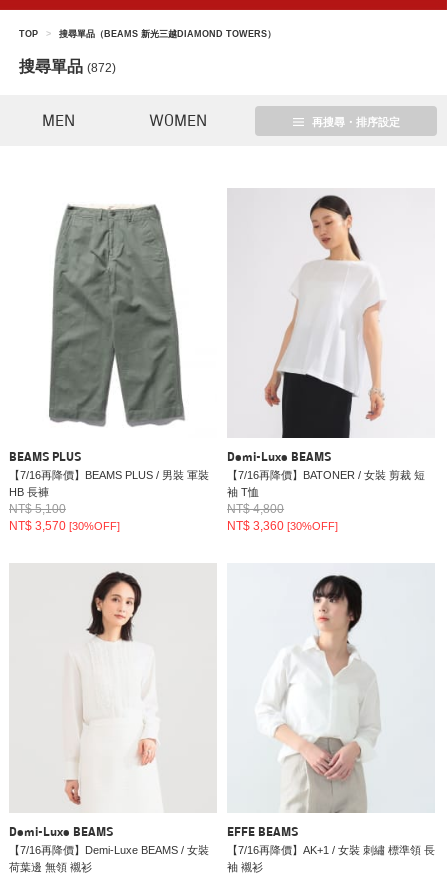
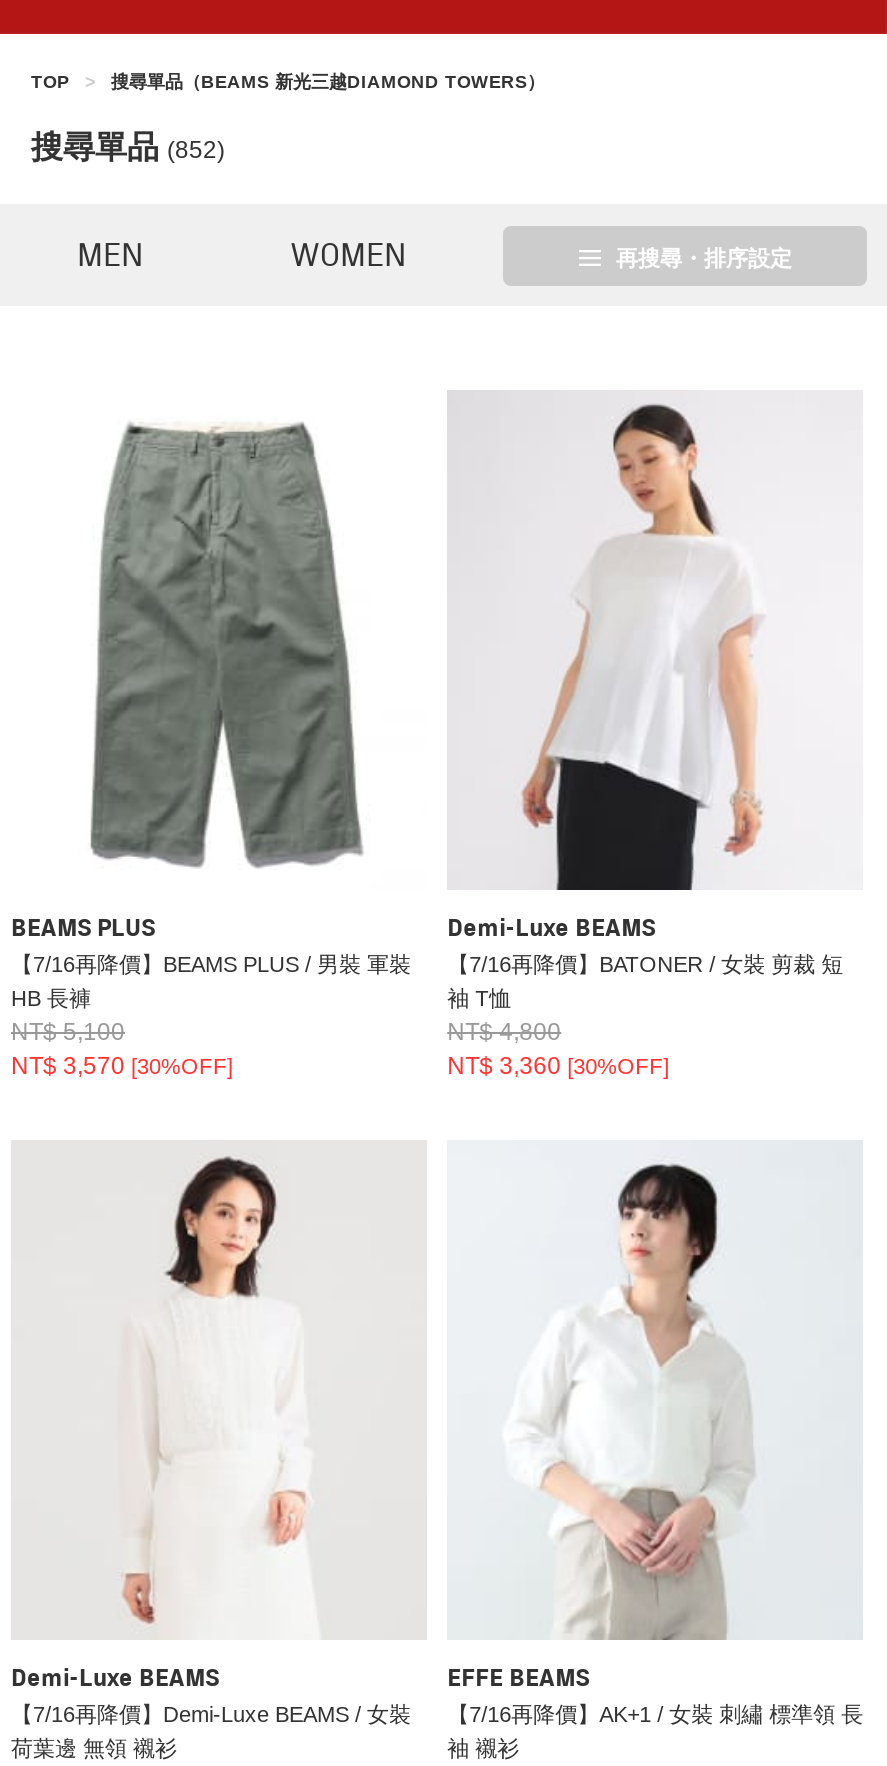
- 搜尋單品(872)
+ 搜尋單品(852)
